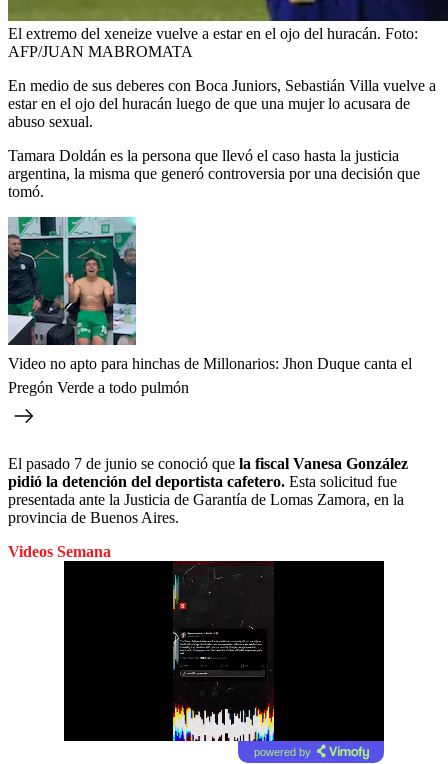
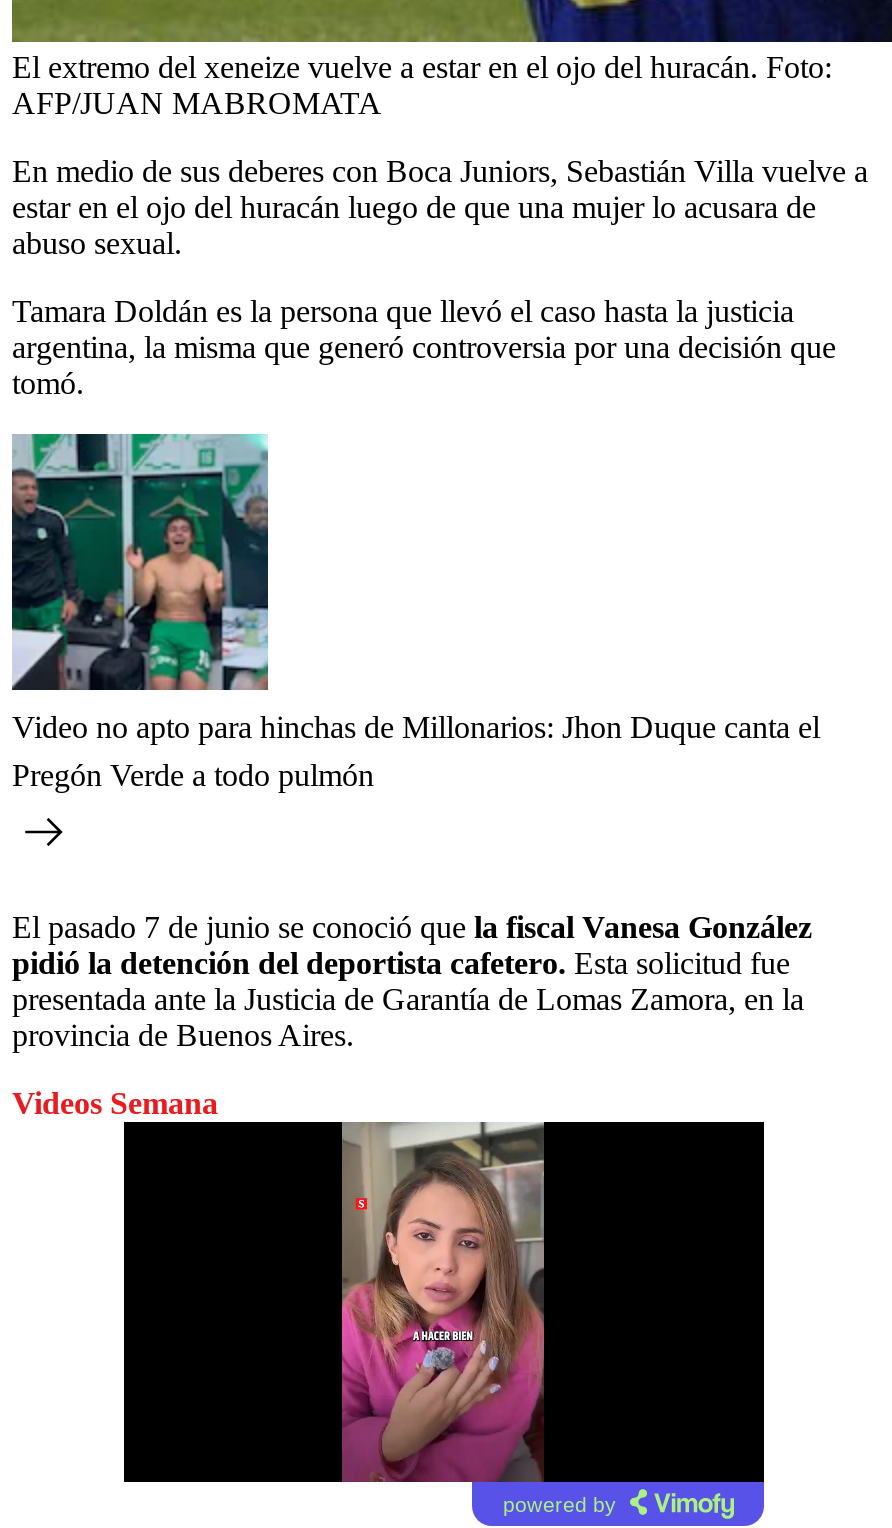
- [image]
+ [image]
